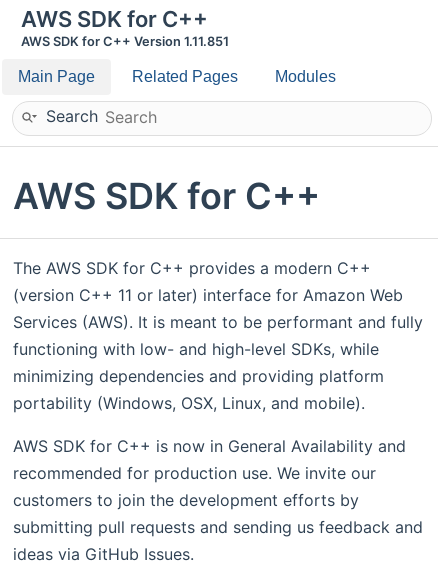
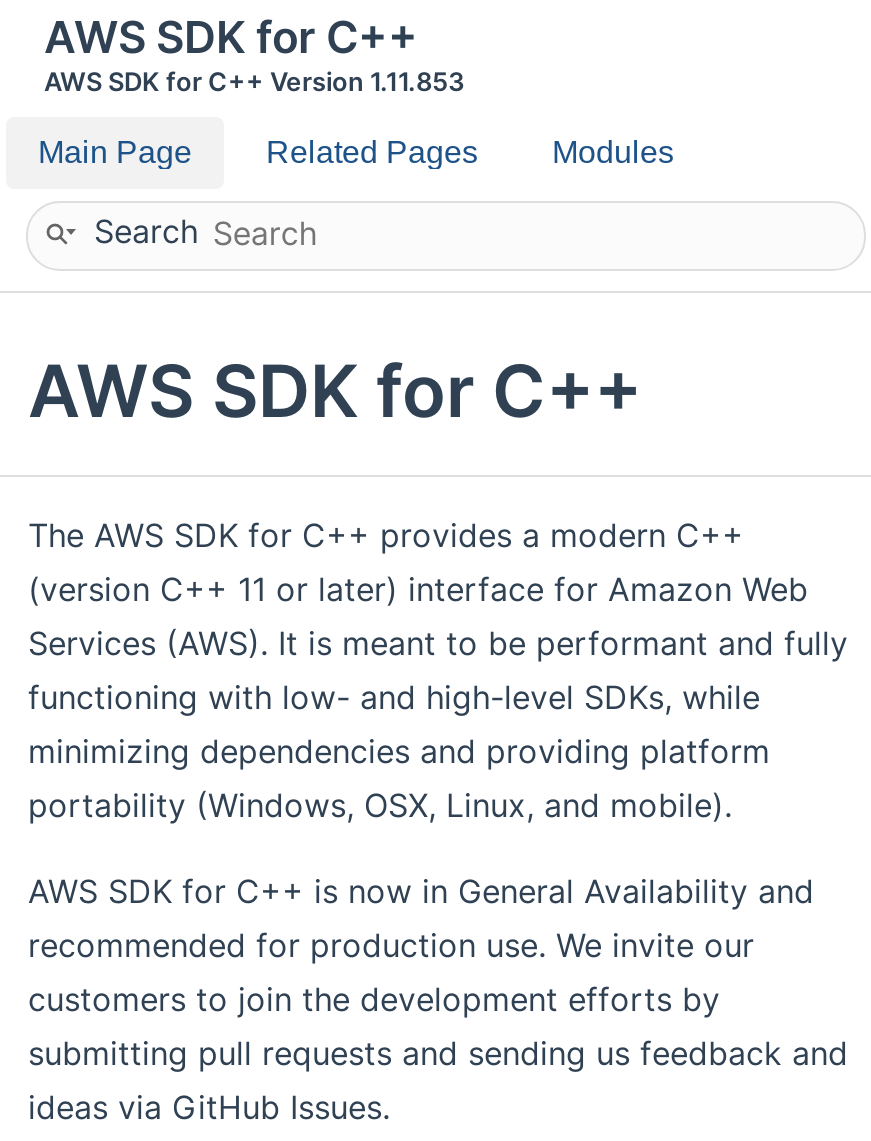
- AWS SDK for C++ Version 1.11.851
+ AWS SDK for C++ Version 1.11.853
